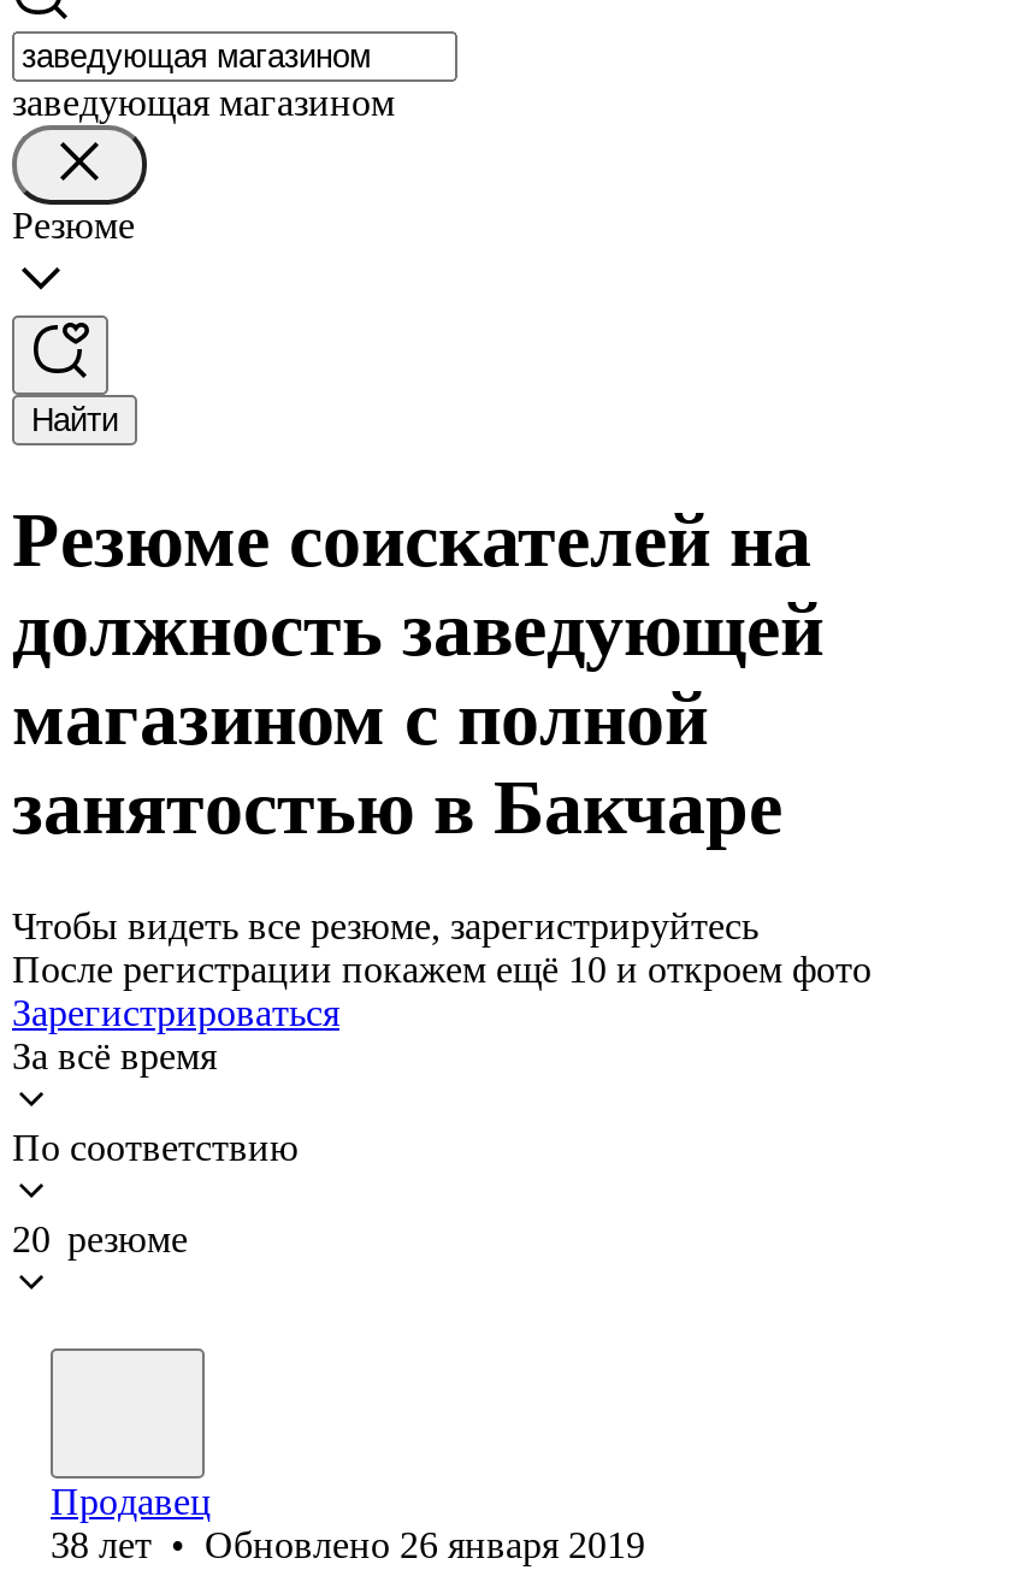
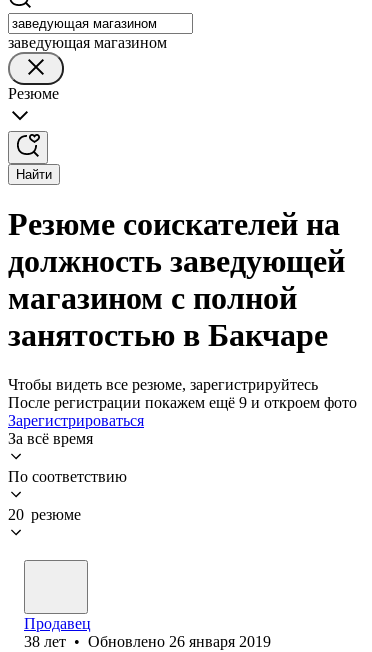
- После регистрации покажем ещё 10 и откроем фото
+ После регистрации покажем ещё 9 и откроем фото
